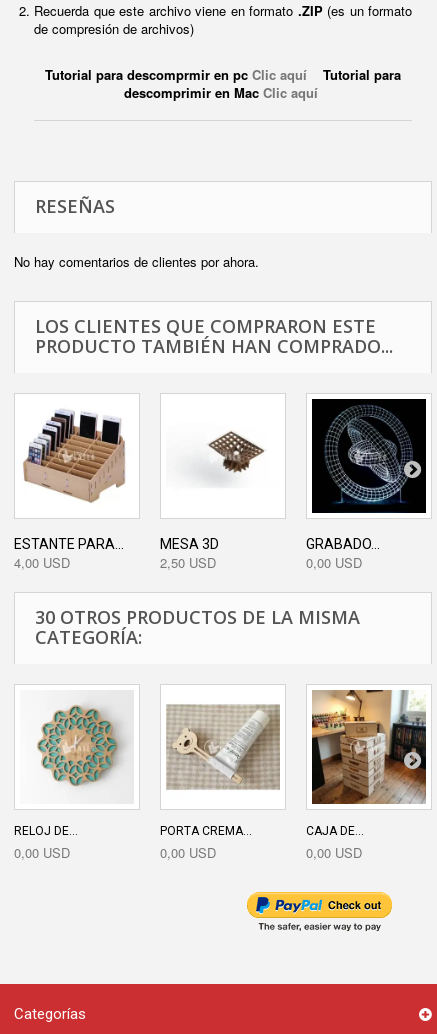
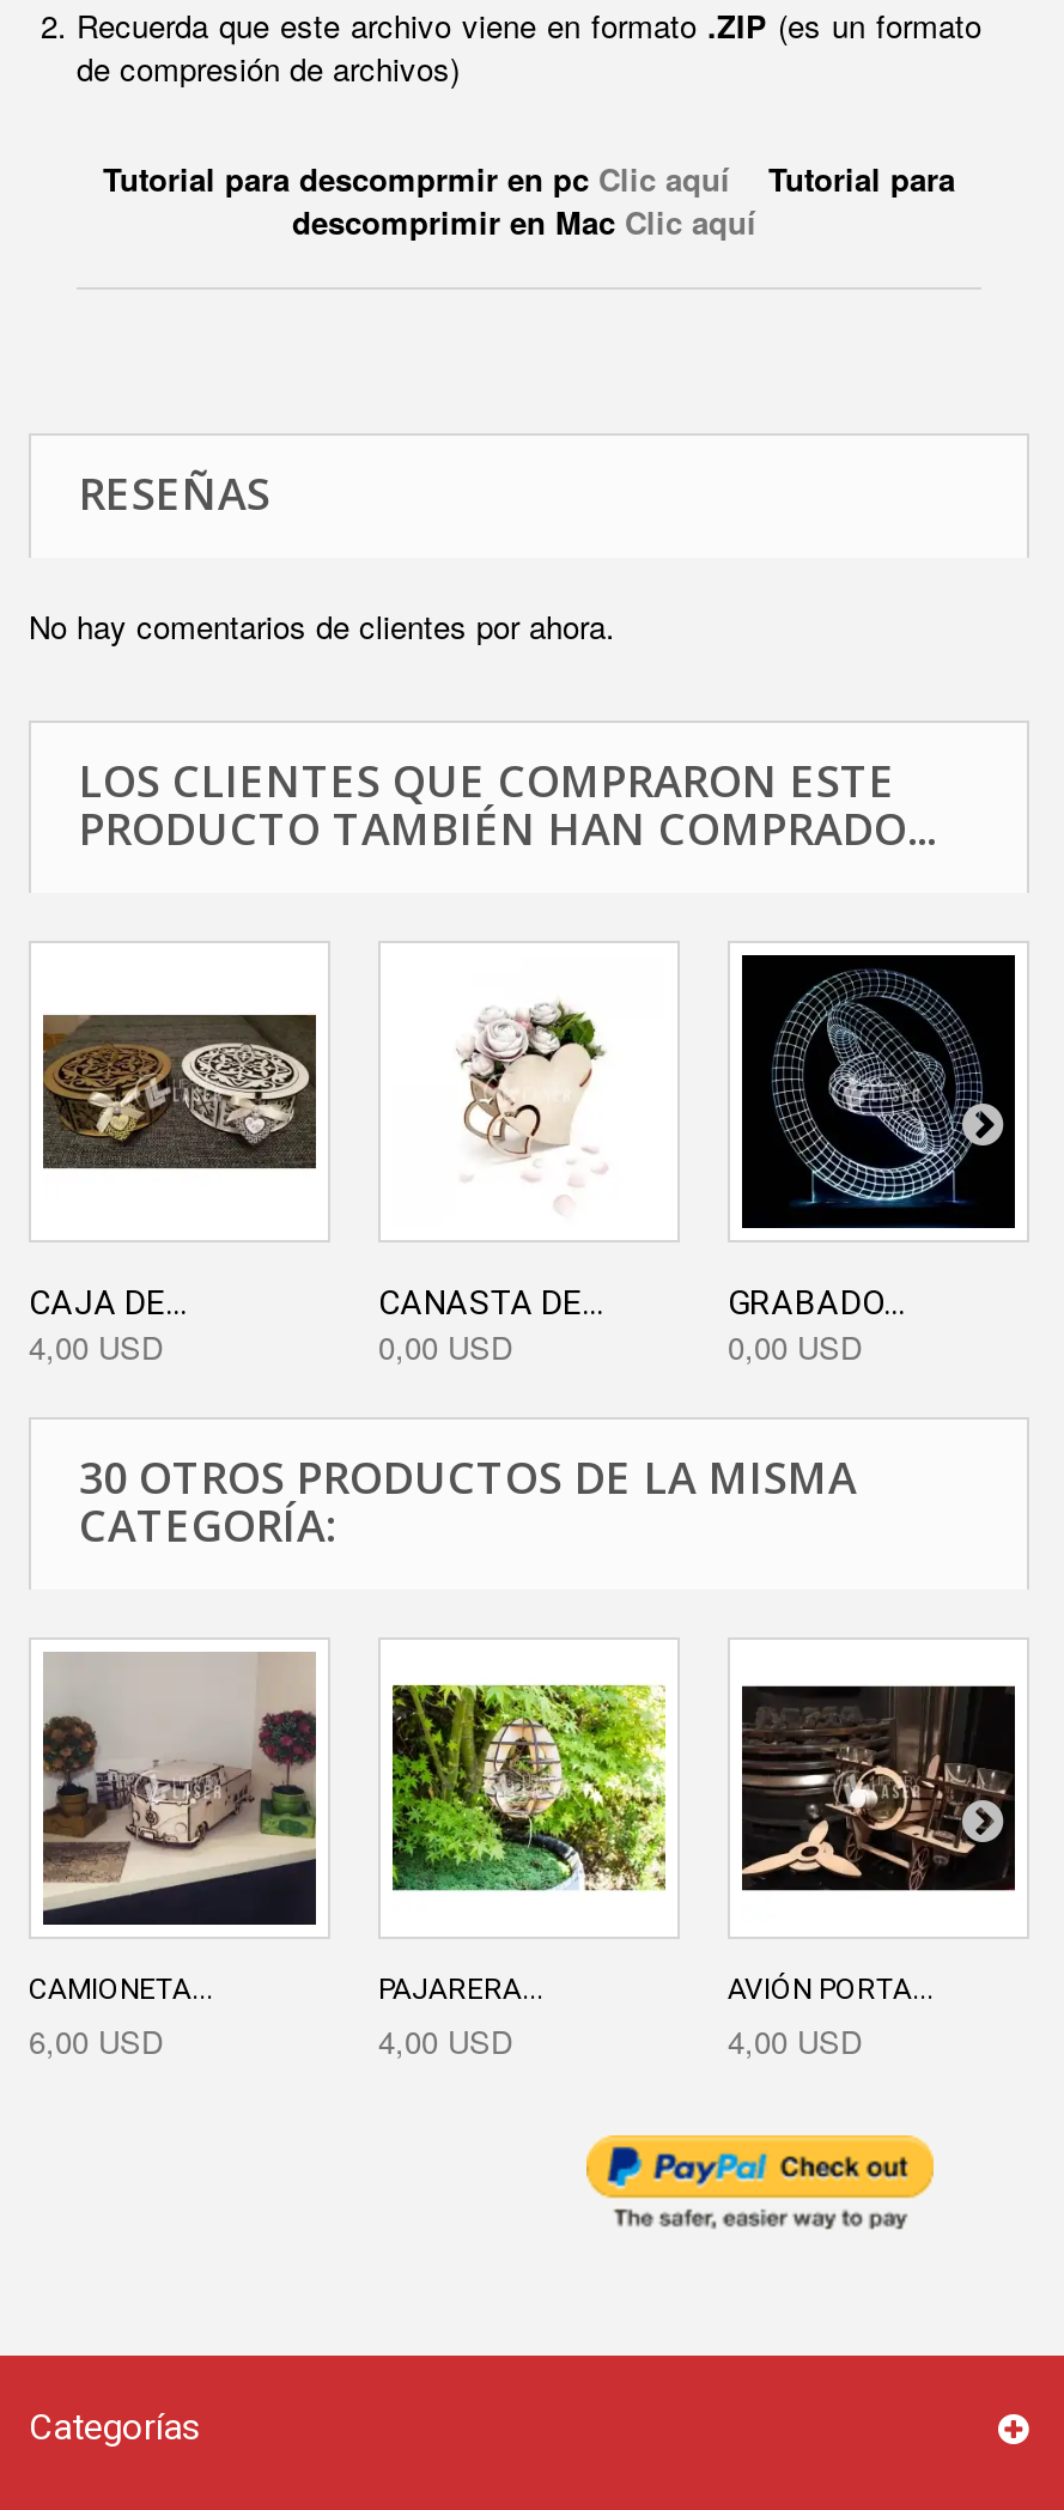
- [image]
- ESTANTE PARA...
+ [image]
+ CAJA DE...

- [image]
+ [image]

- MESA 3D
- 2,50 USD
+ CANASTA DE...
+ 0,00 USD

- [image]
- RELOJ DE...
- 0,00 USD
+ [image]
+ CAMIONETA...
+ 6,00 USD

- [image]
- CAJA DE...
- 0,00 USD
+ [image]
+ AVIÓN PORTA...
+ 4,00 USD

- [image]
- PORTA CREMA...
- 0,00 USD
+ [image]
+ PAJARERA...
+ 4,00 USD
